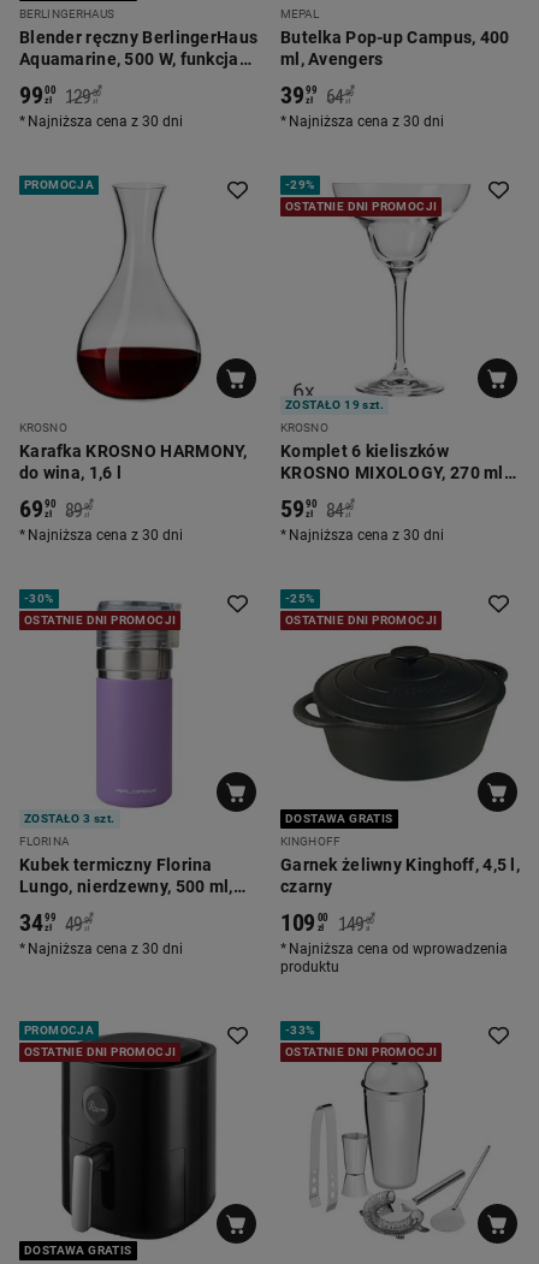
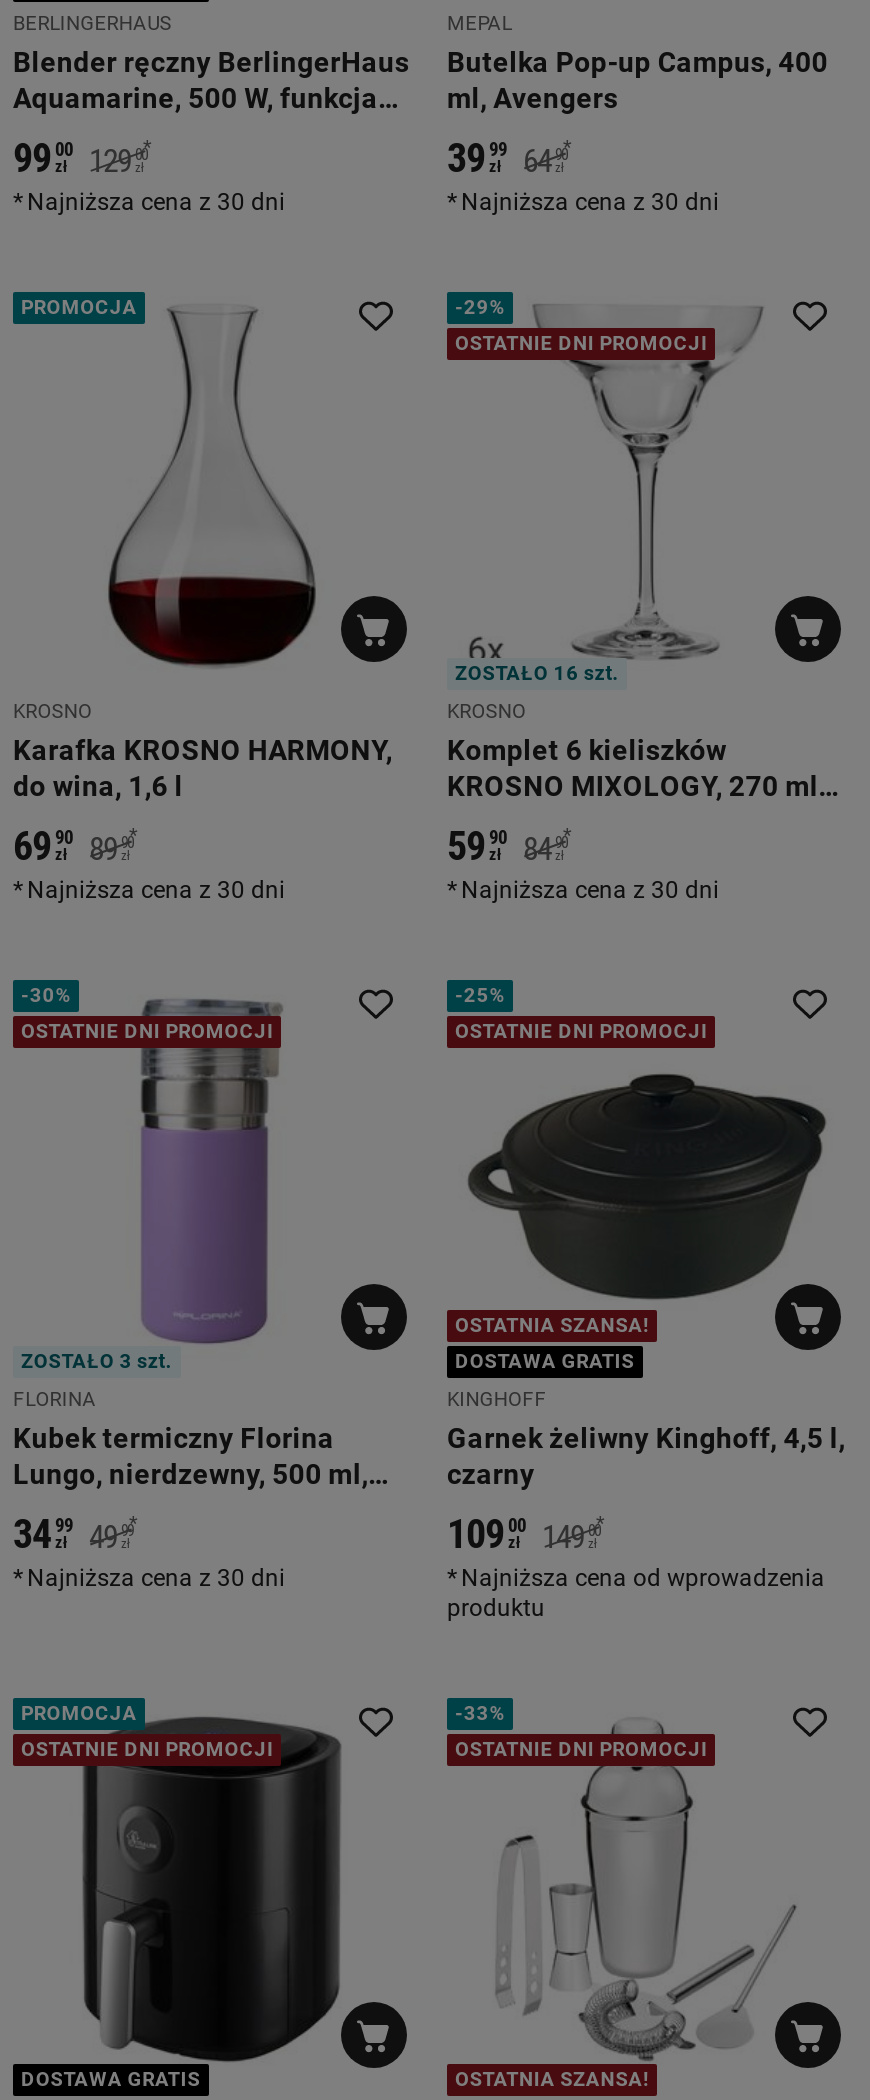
- ZOSTAŁO 19 szt.
+ ZOSTAŁO 16 szt.

+ OSTATNIA SZANSA!

+ OSTATNIA SZANSA!
